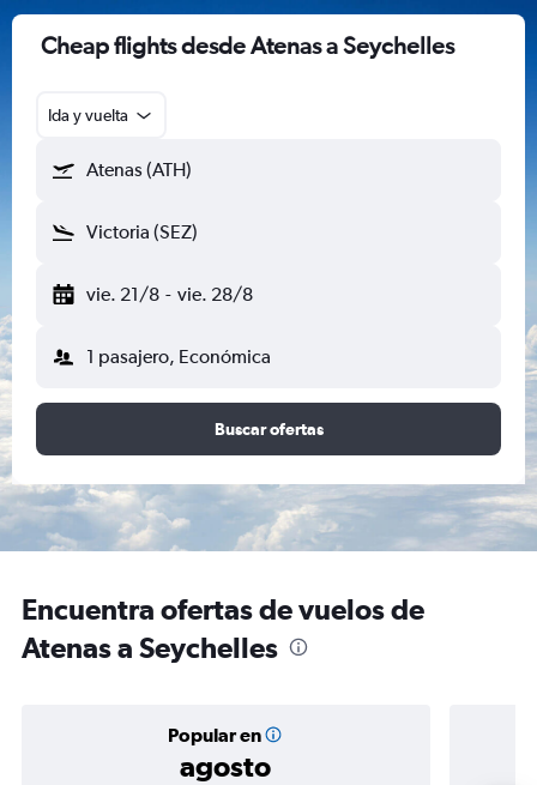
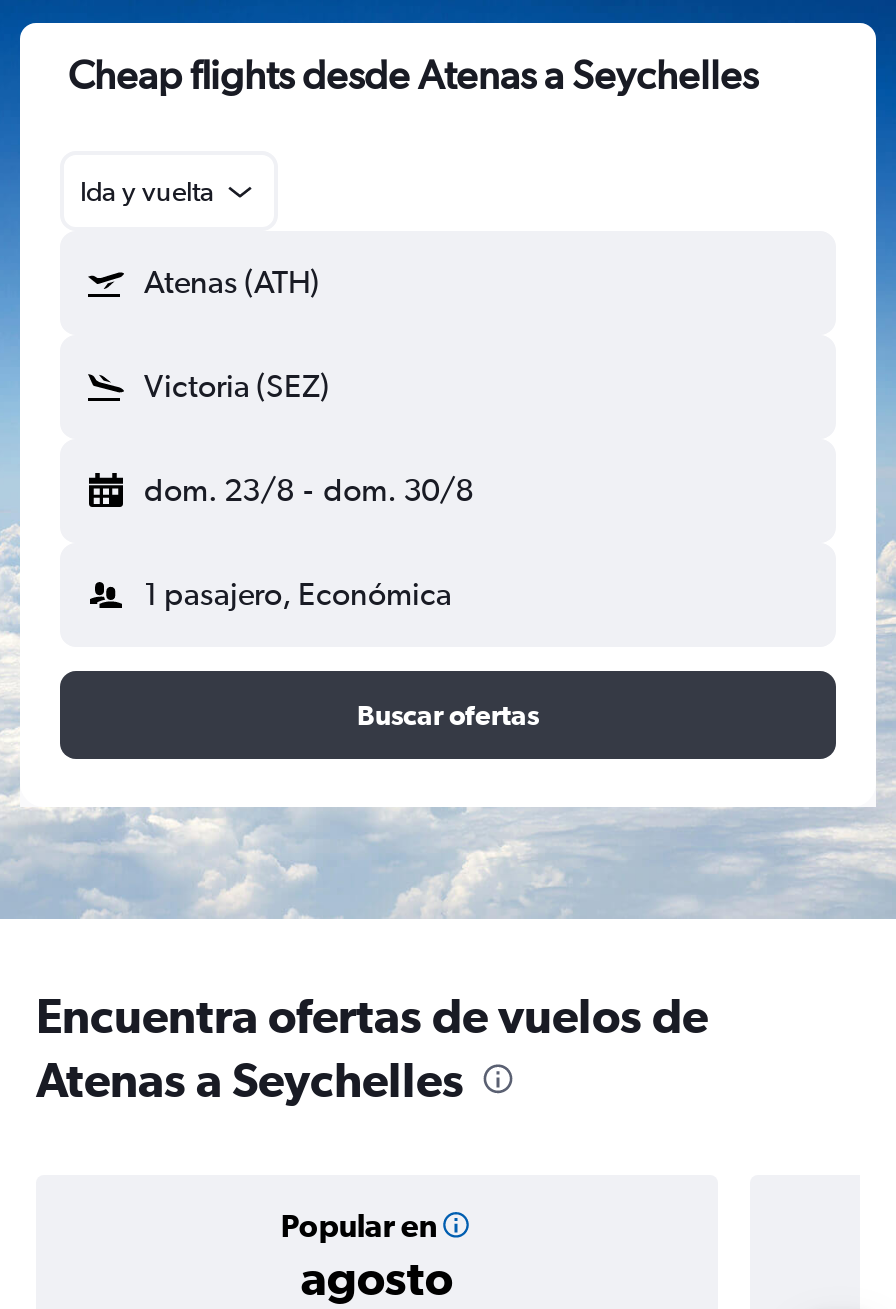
- vie. 21/8 - vie. 28/8
+ dom. 23/8 - dom. 30/8
